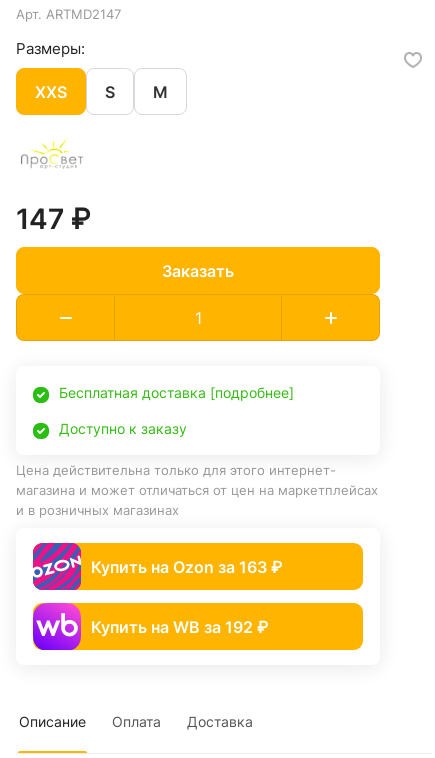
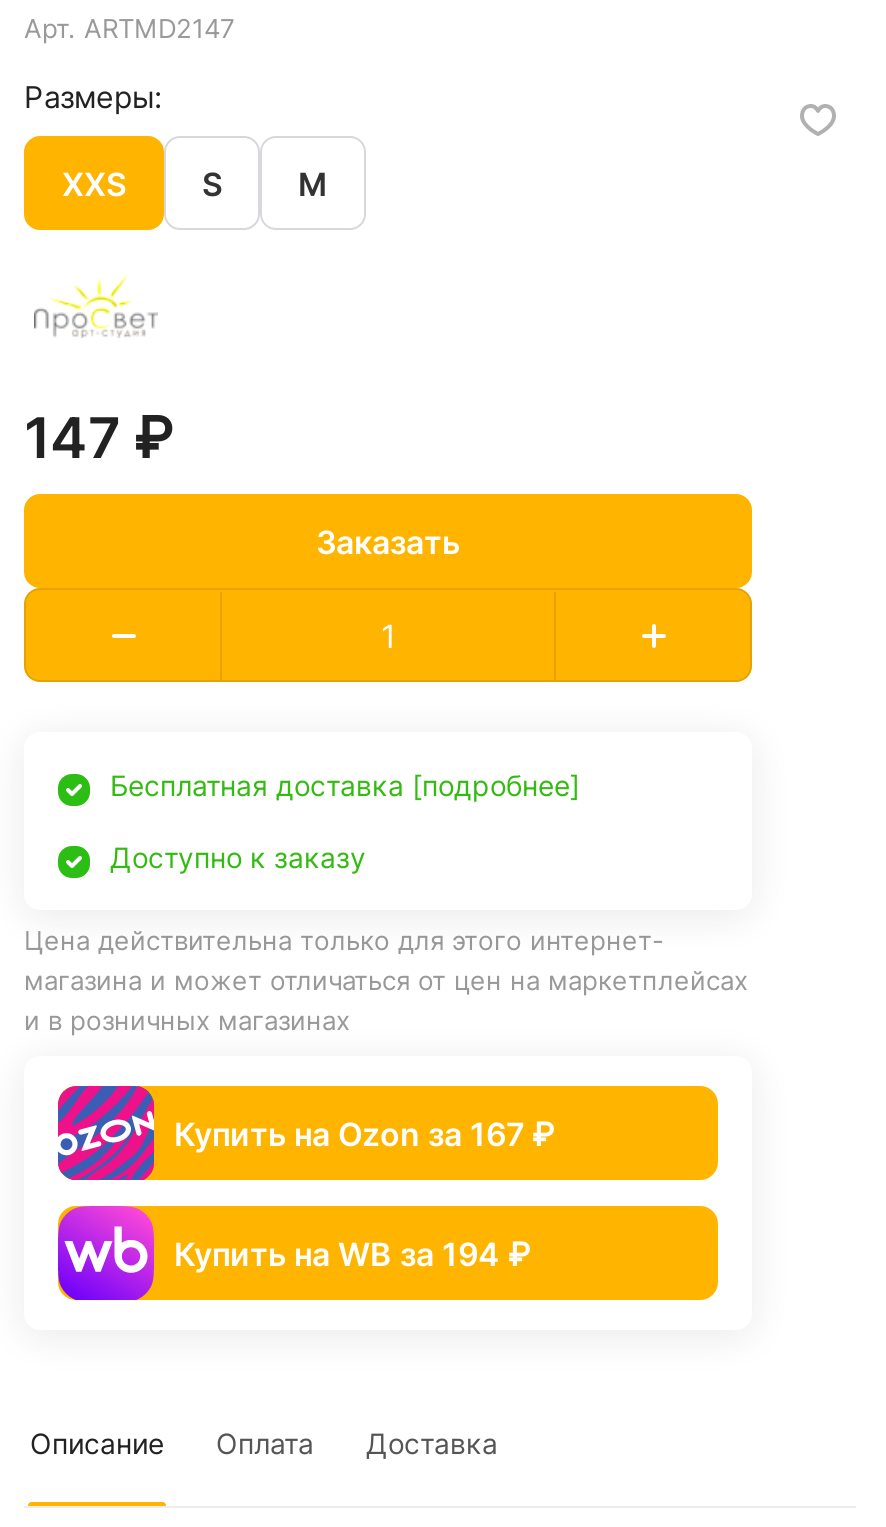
- Купить на Ozon за 163 ₽
+ Купить на Ozon за 167 ₽

- Купить на WB за 192 ₽
+ Купить на WB за 194 ₽
